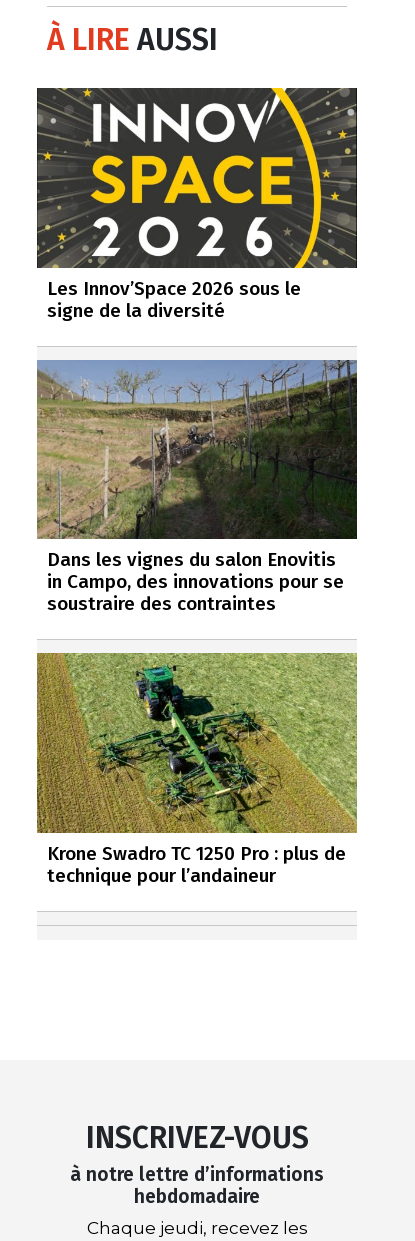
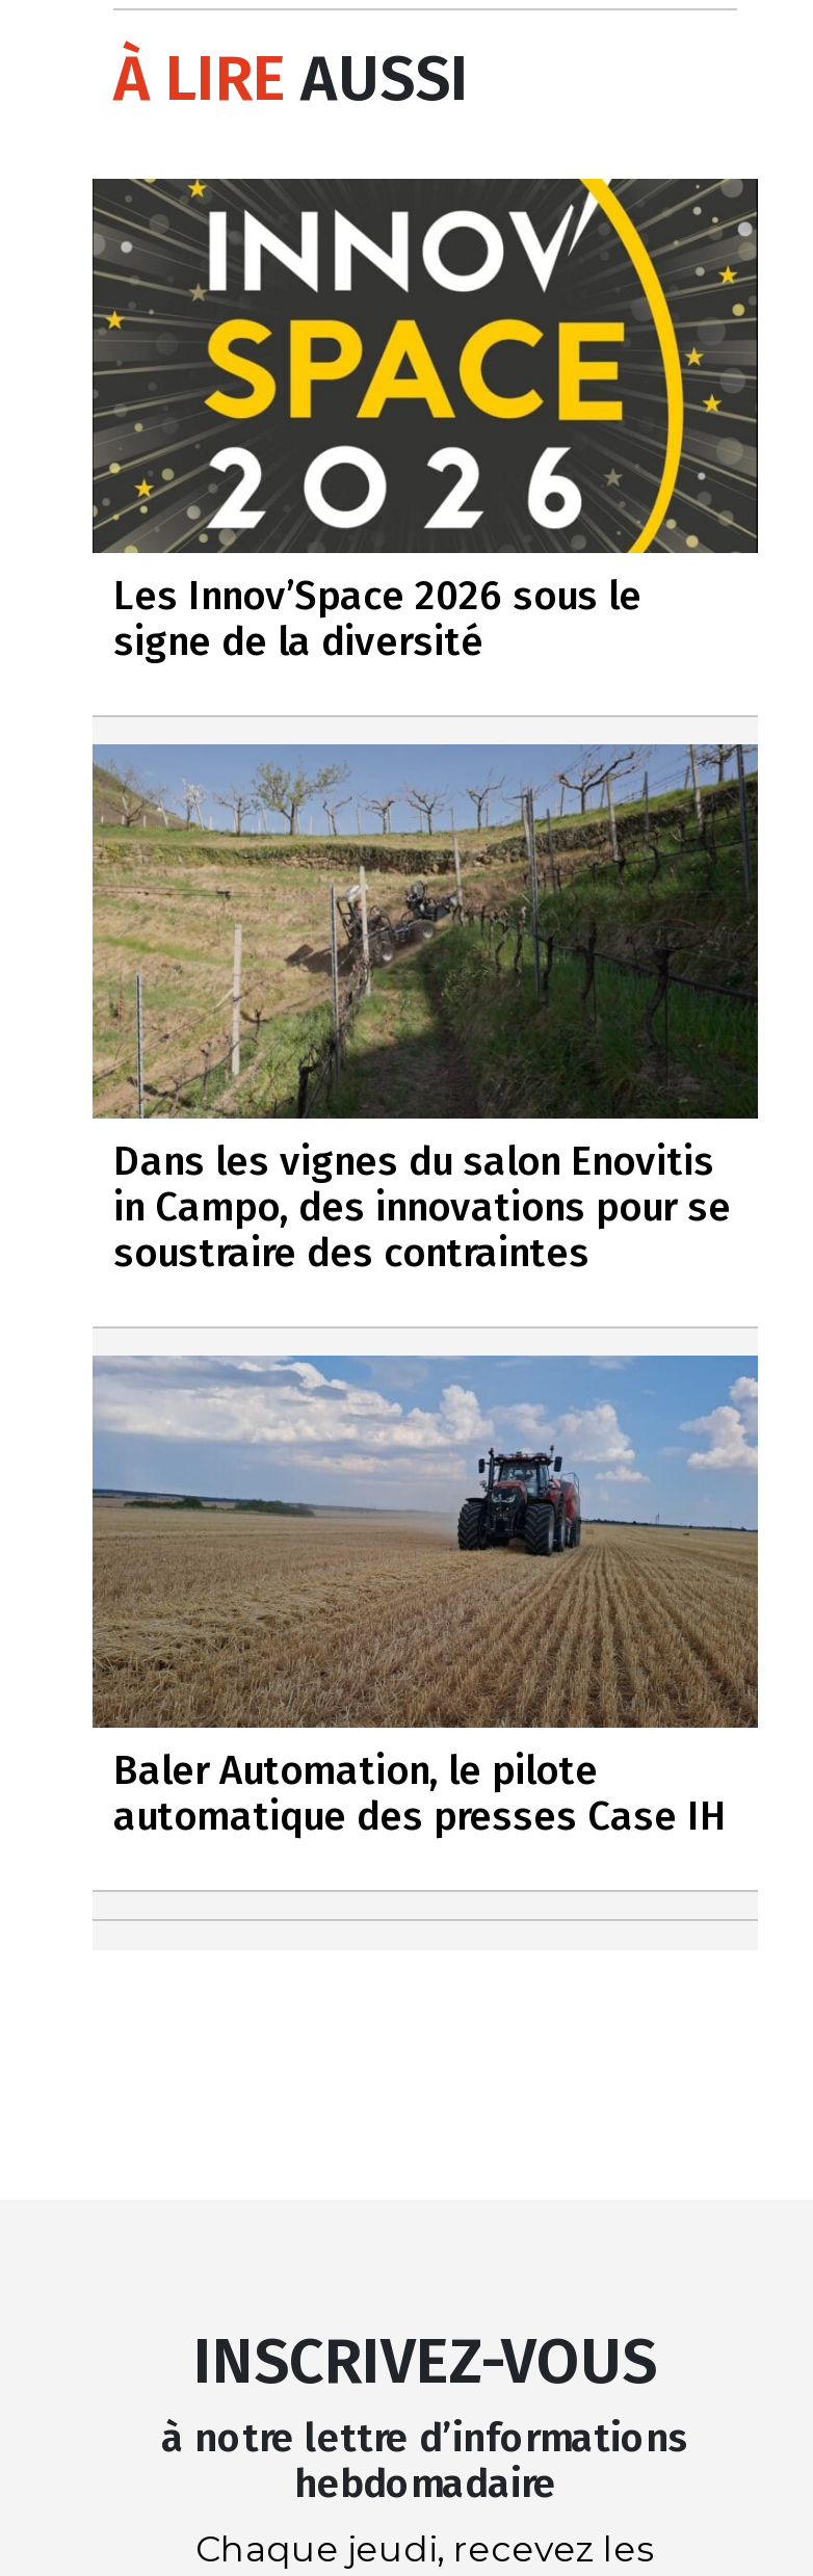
- [image]
- Krone Swadro TC 1250 Pro : plus de
- technique pour l’andaineur
+ [image]
+ Baler Automation, le pilote
+ automatique des presses Case IH
